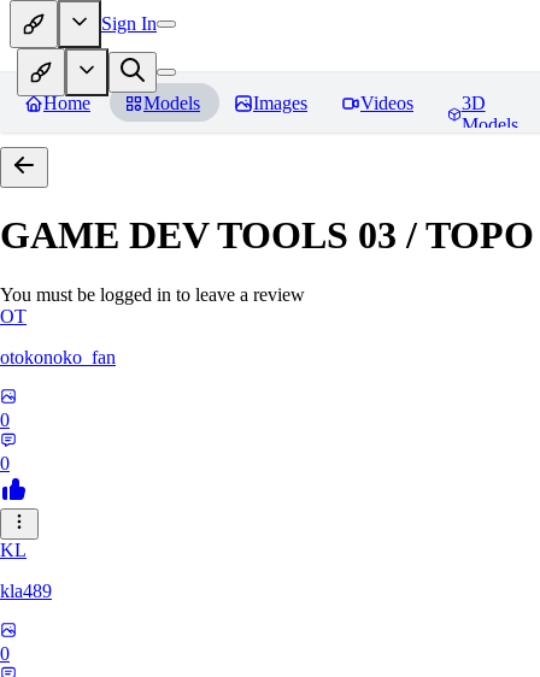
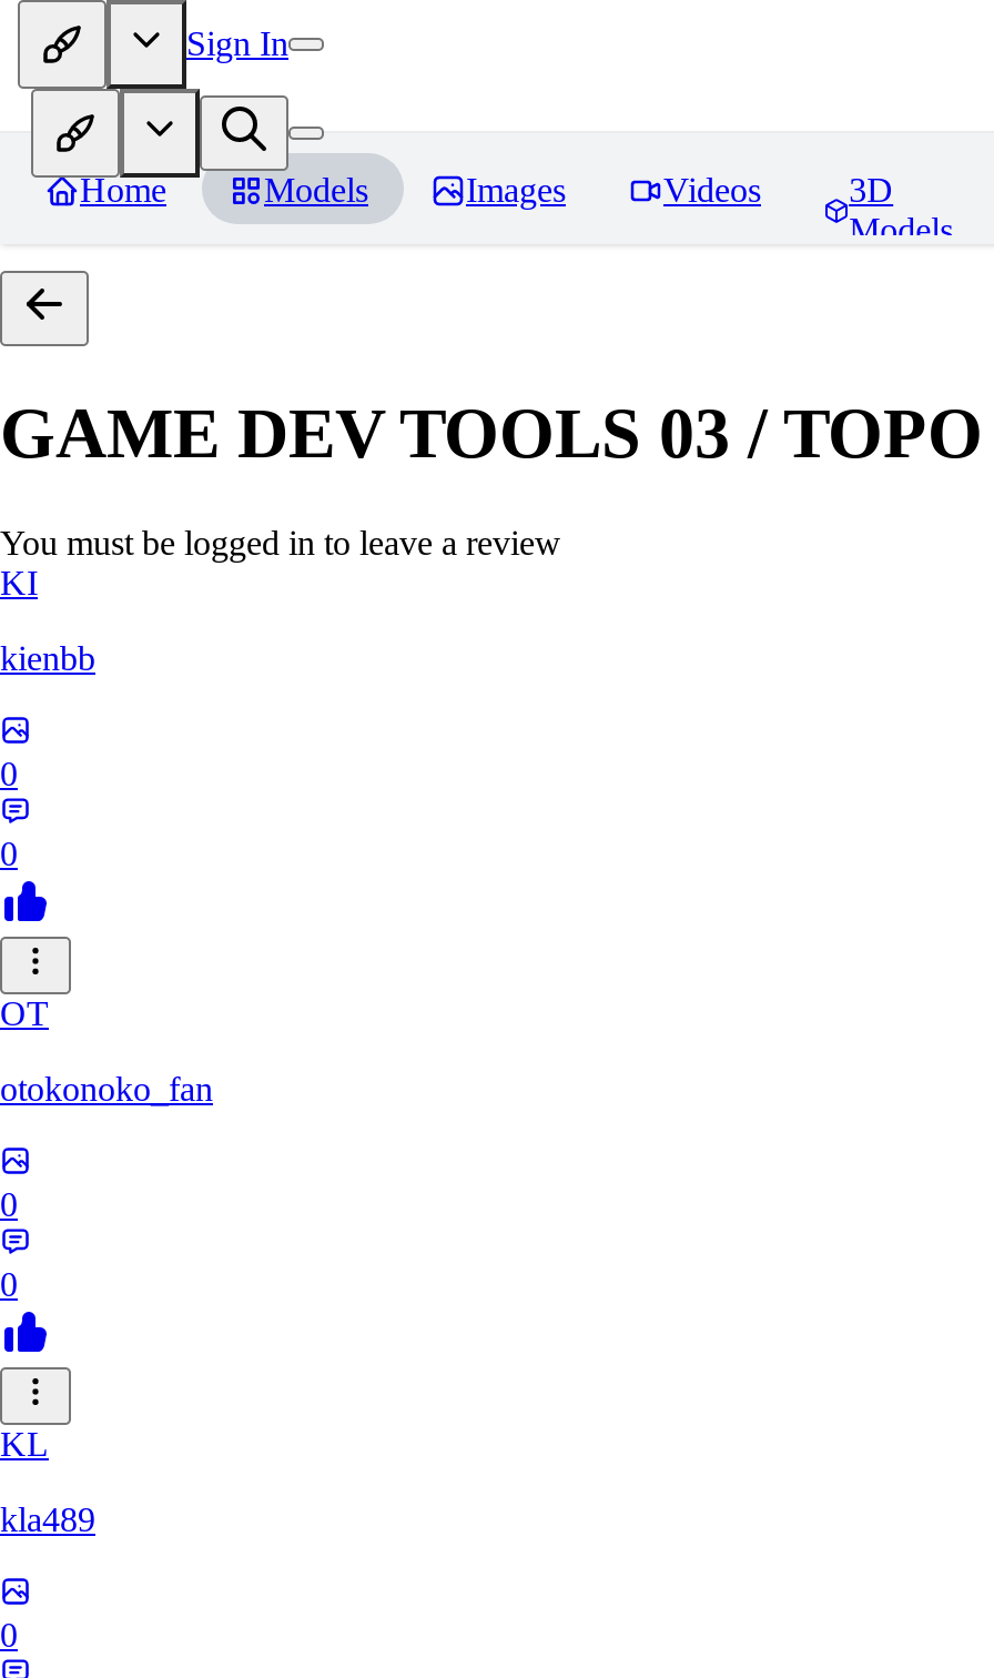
+ KI
+ kienbb
+ 0
+ 0
